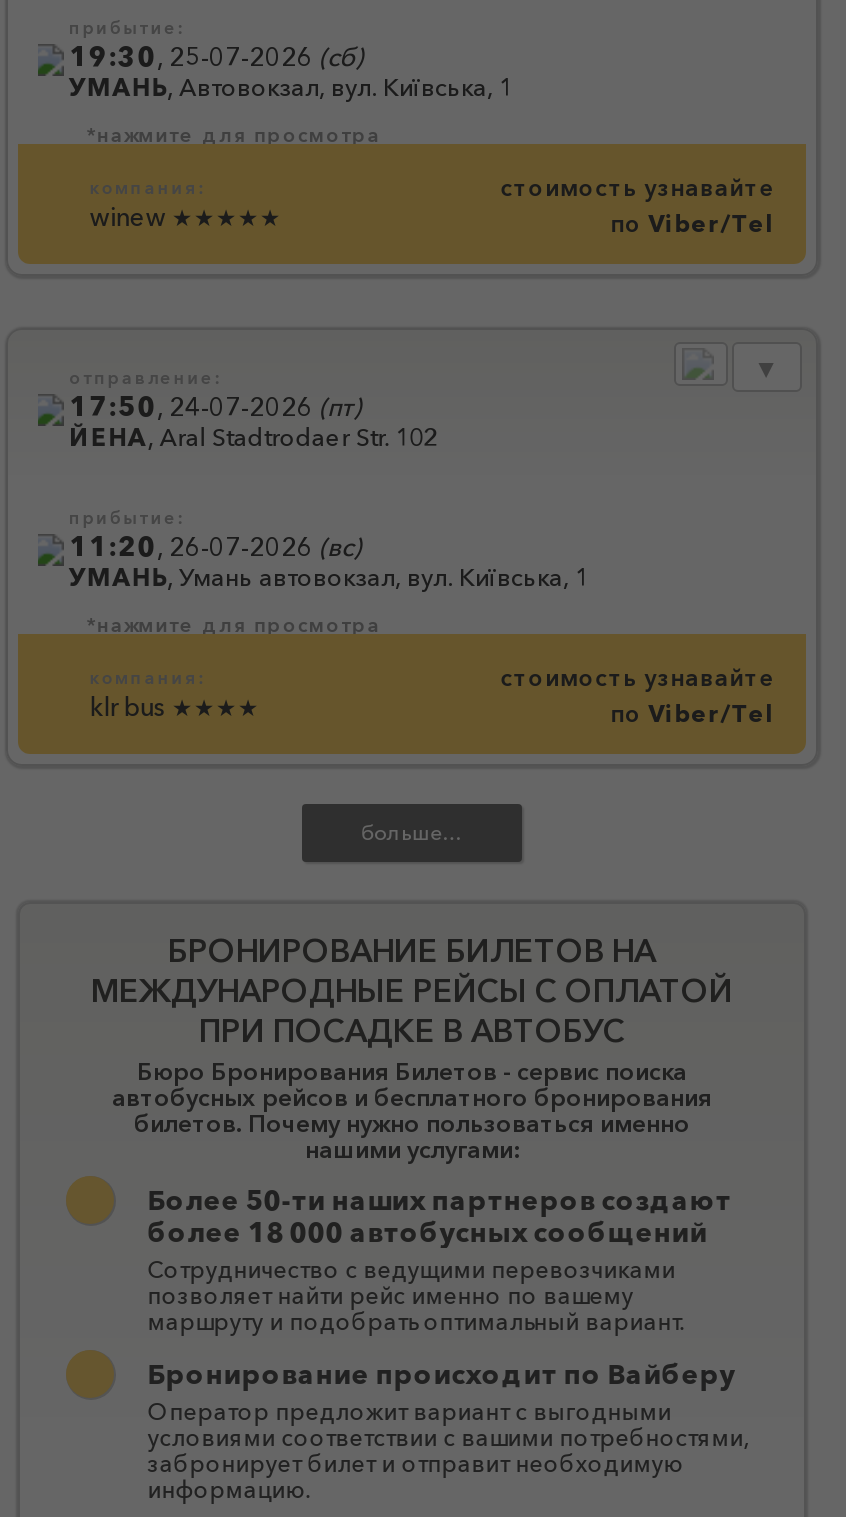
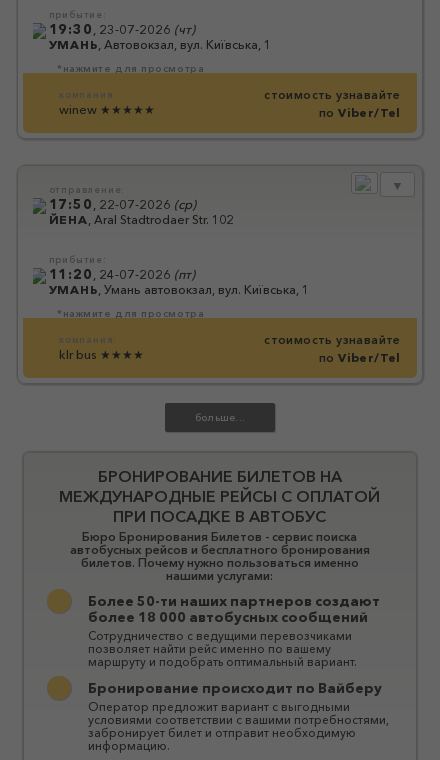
- 19:30, 25-07-2026 (сб)
+ 19:30, 23-07-2026 (чт)

- 17:50, 24-07-2026 (пт)
+ 17:50, 22-07-2026 (ср)

- 11:20, 26-07-2026 (вс)
+ 11:20, 24-07-2026 (пт)
